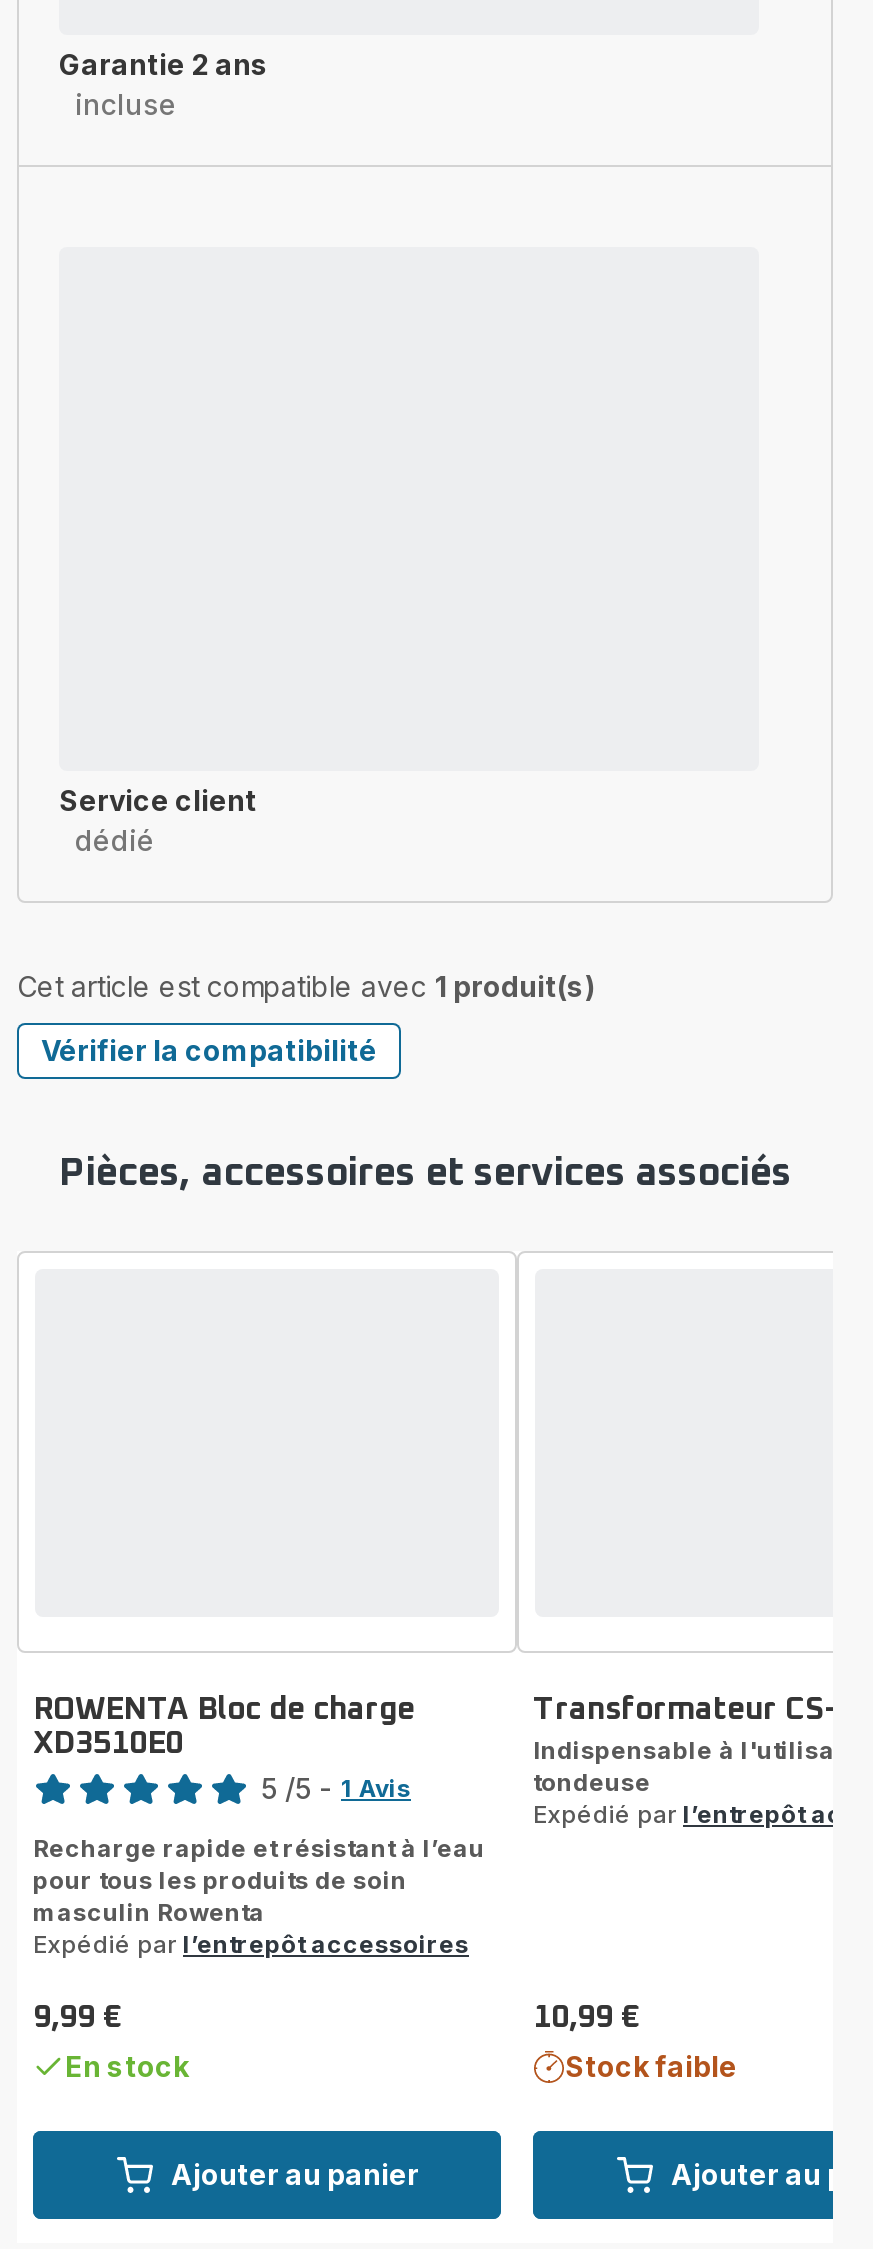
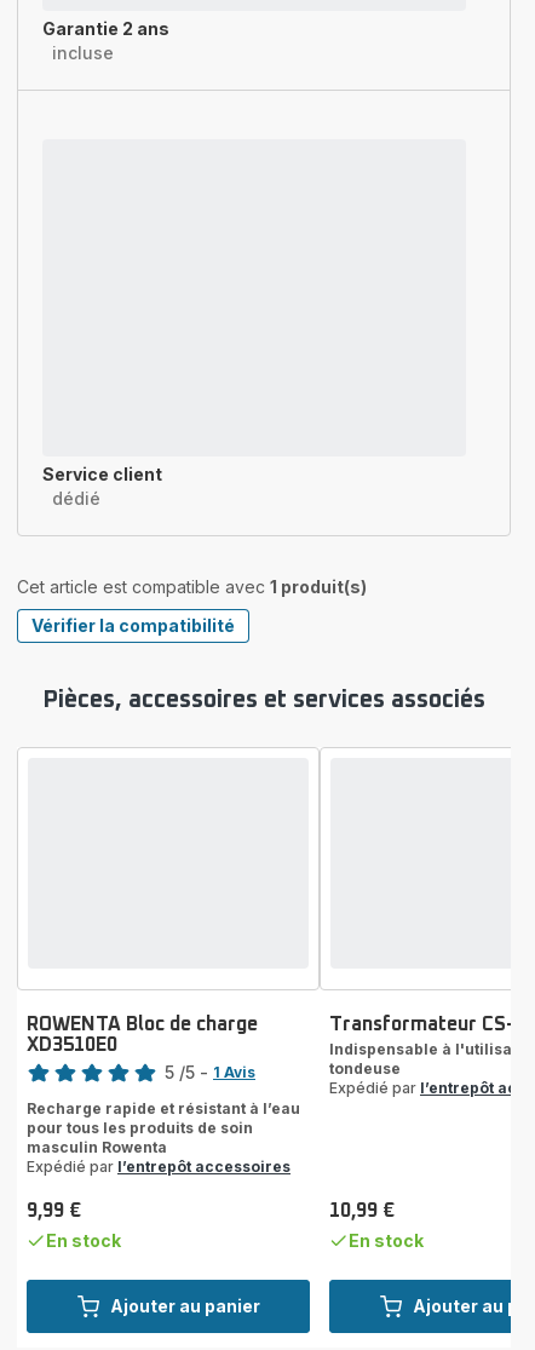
- Stock faible
+ En stock
